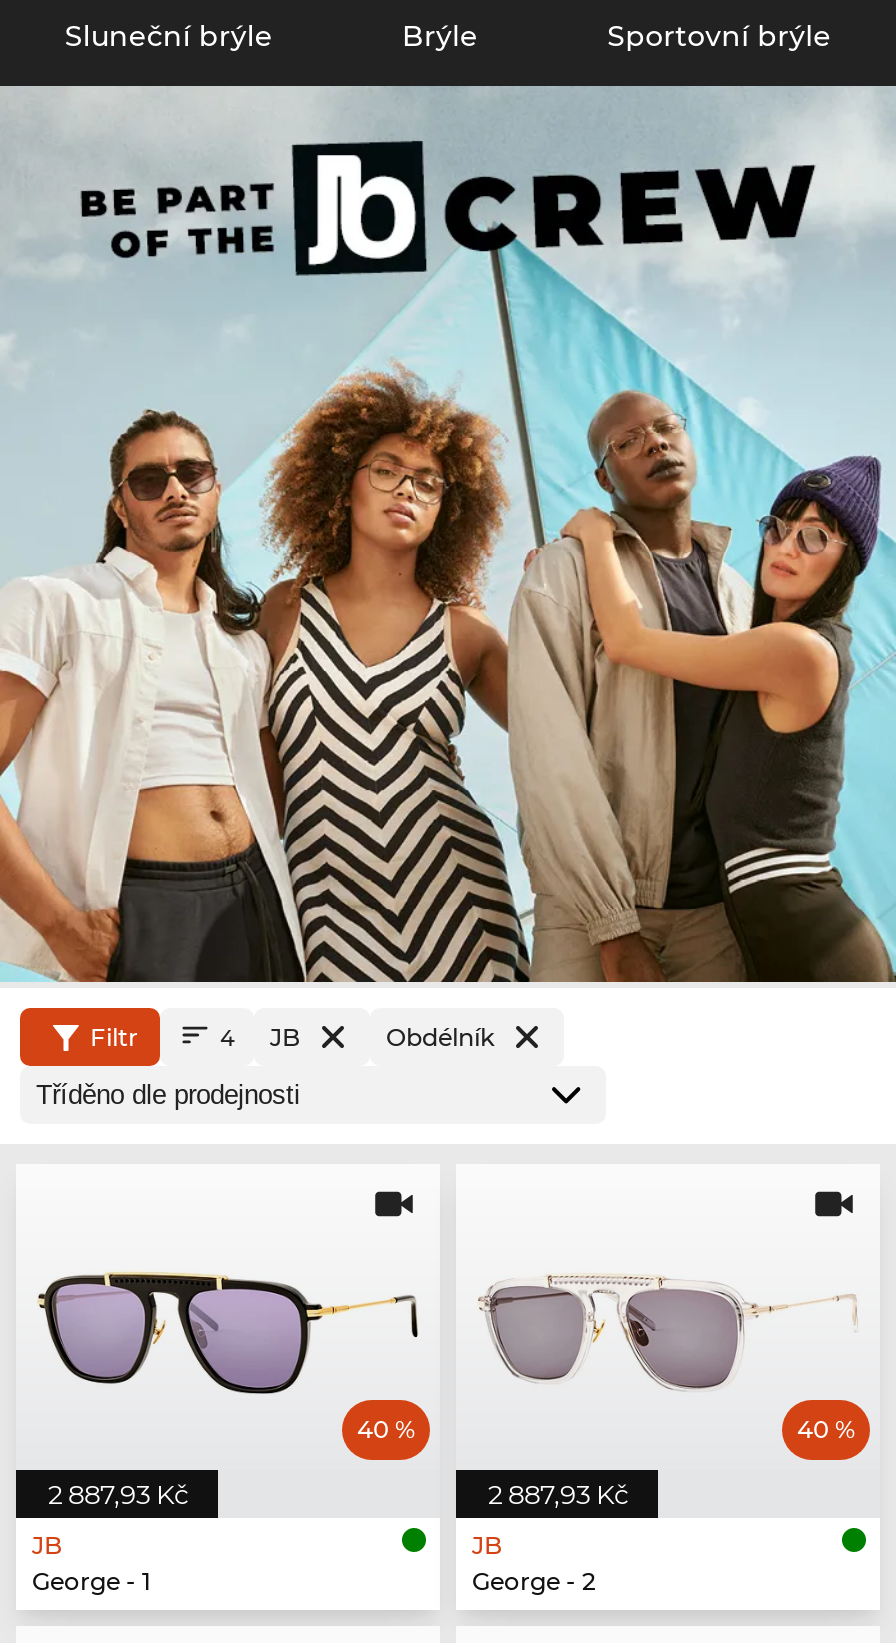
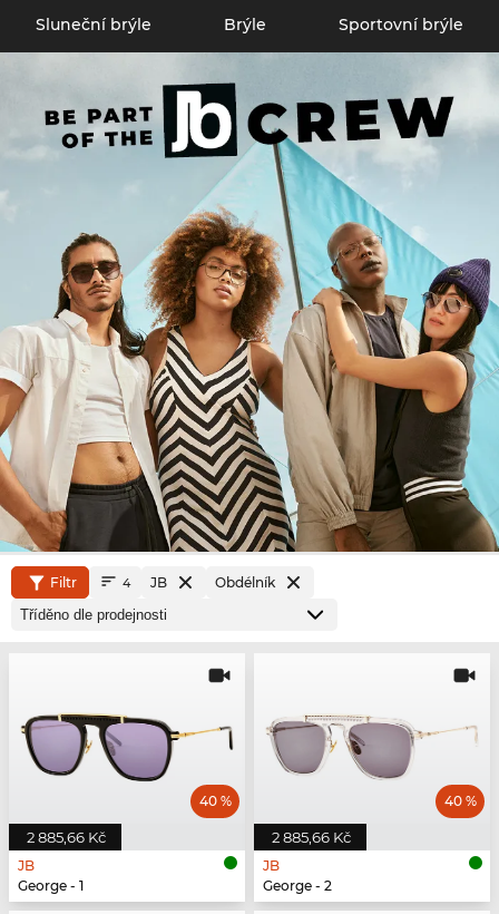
- 2 887,93 Kč
+ 2 885,66 Kč

- 2 887,93 Kč
+ 2 885,66 Kč
